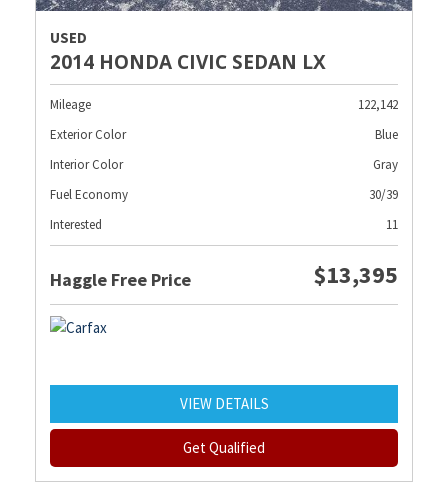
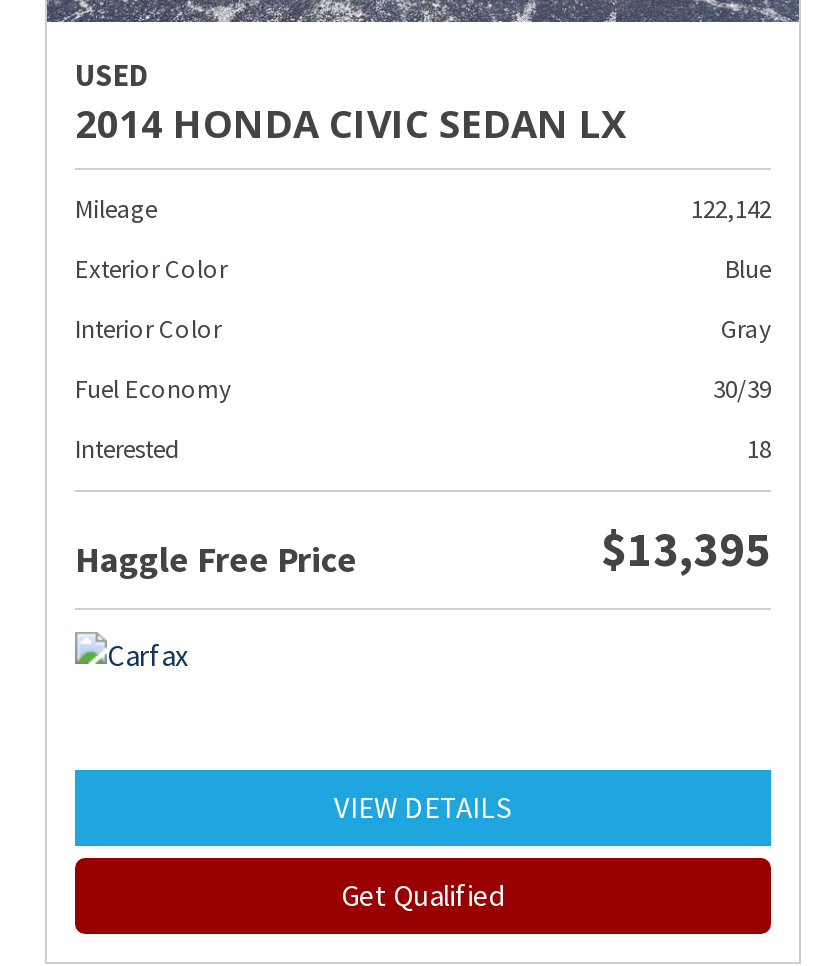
- 11
+ 18
